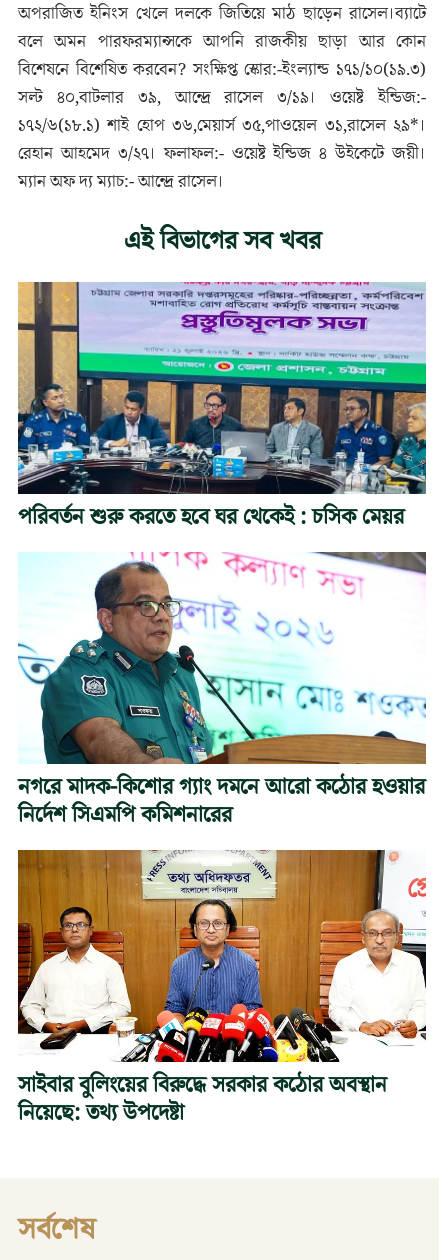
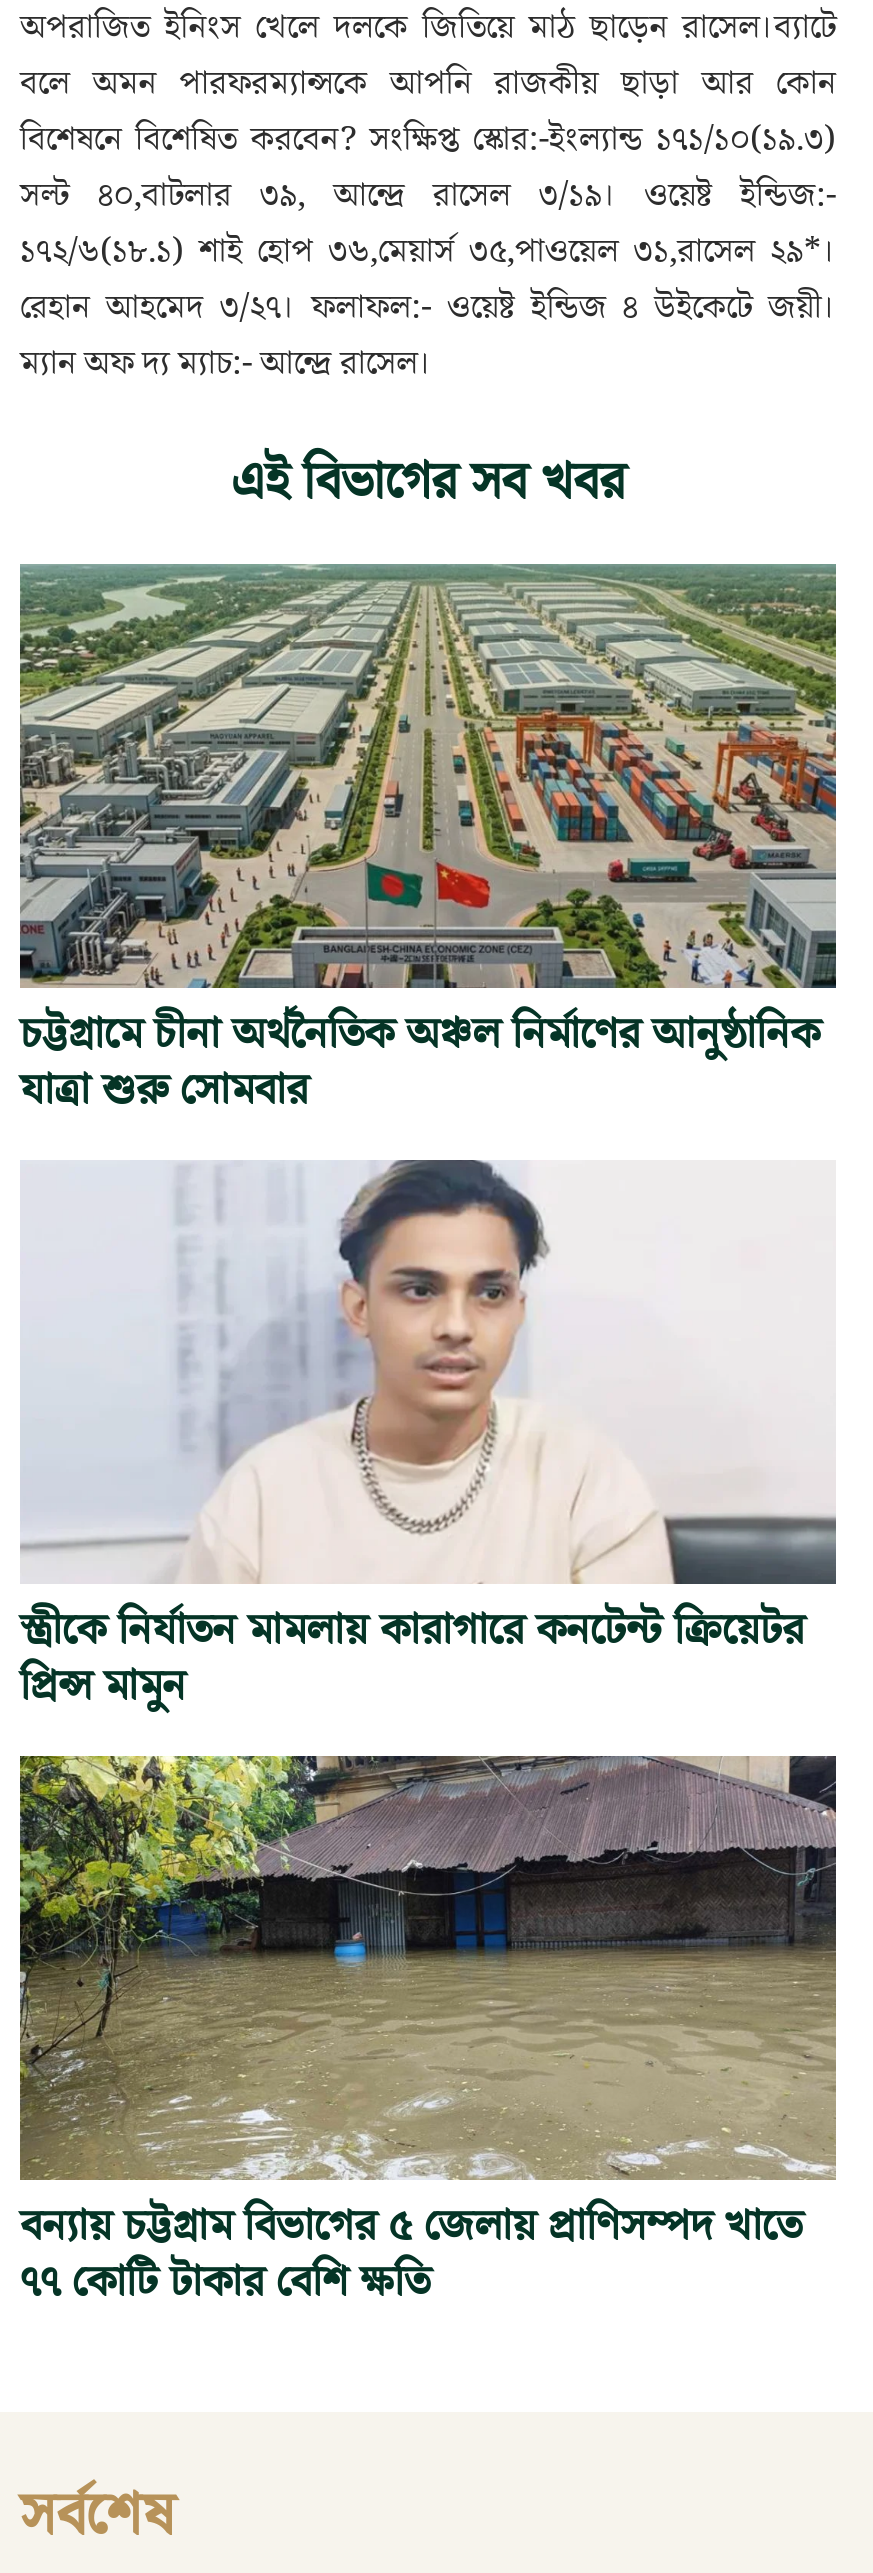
- [image]
- পরিবর্তন শুরু করতে হবে ঘর থেকেই : চসিক মেয়র
+ [image]
+ চট্টগ্রামে চীনা অর্থনৈতিক অঞ্চল নির্মাণের আনুষ্ঠানিক
+ যাত্রা শুরু সোমবার

- [image]
- নগরে মাদক-কিশোর গ্যাং দমনে আরো কঠোর হওয়ার
- নির্দেশ সিএমপি কমিশনারের
+ [image]
+ স্ত্রীকে নির্যাতন মামলায় কারাগারে কনটেন্ট ক্রিয়েটর
+ প্রিন্স মামুন

- [image]
- সাইবার বুলিংয়ের বিরুদ্ধে সরকার কঠোর অবস্থান
- নিয়েছে: তথ্য উপদেষ্টা
+ [image]
+ বন্যায় চট্টগ্রাম বিভাগের ৫ জেলায় প্রাণিসম্পদ খাতে
+ ৭৭ কোটি টাকার বেশি ক্ষতি
